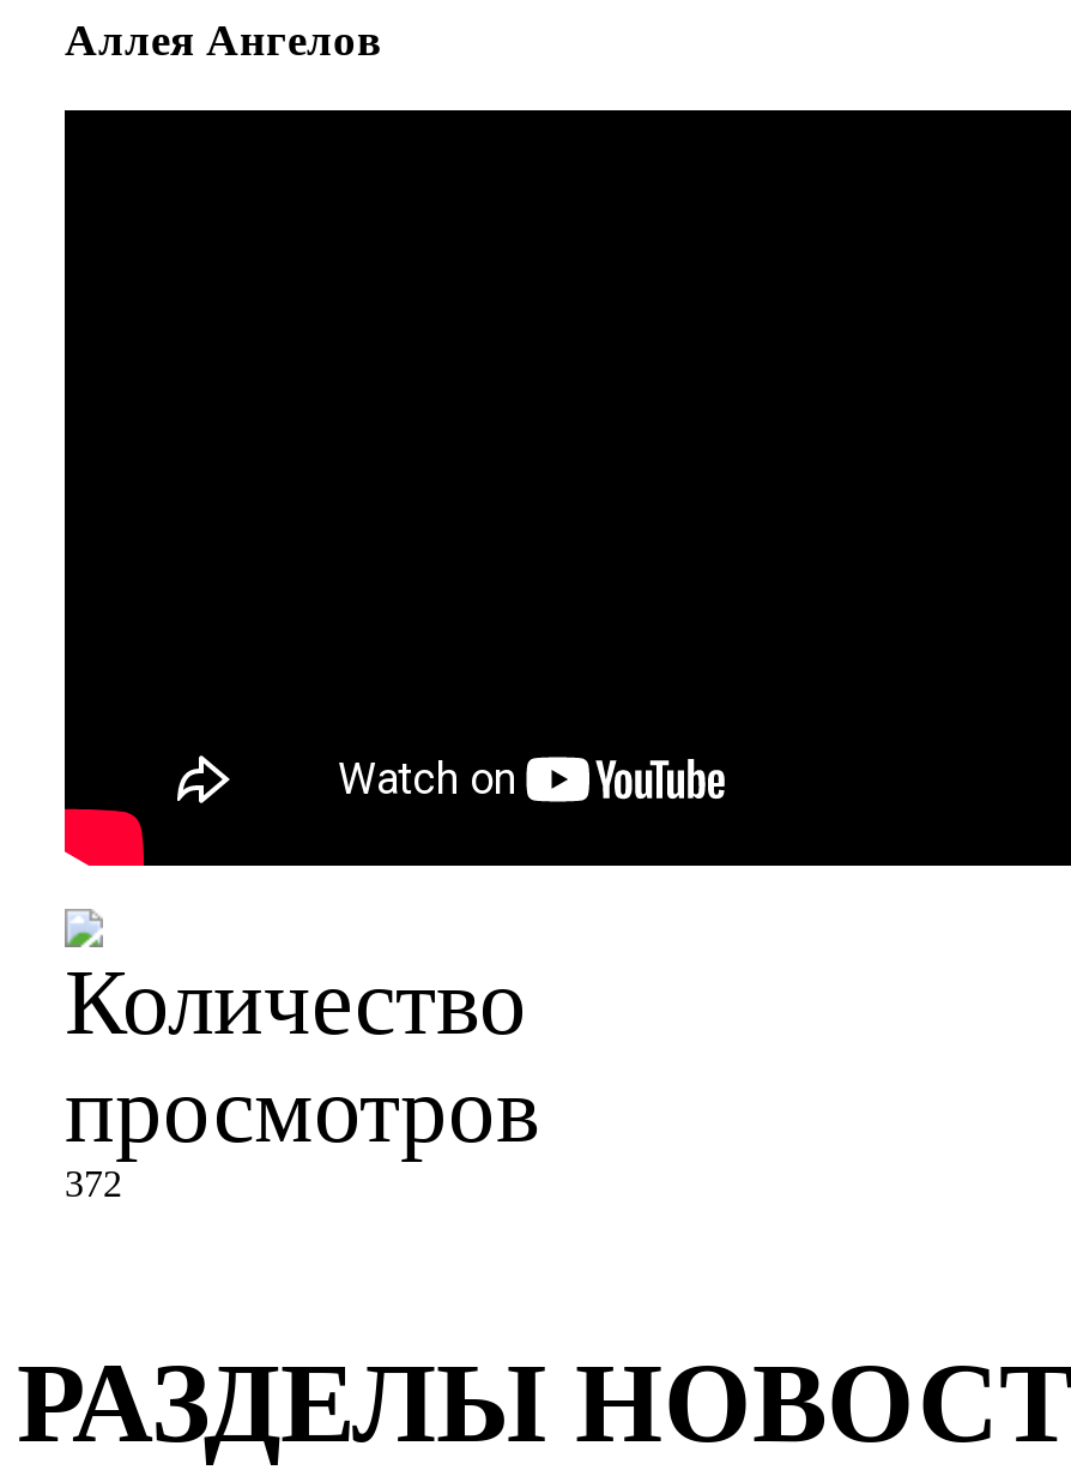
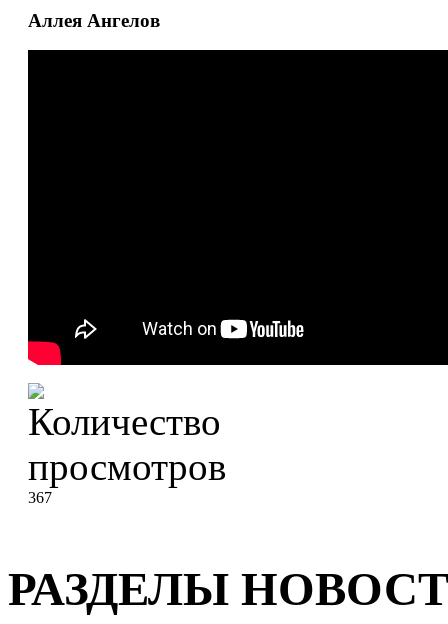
- 372
+ 367
